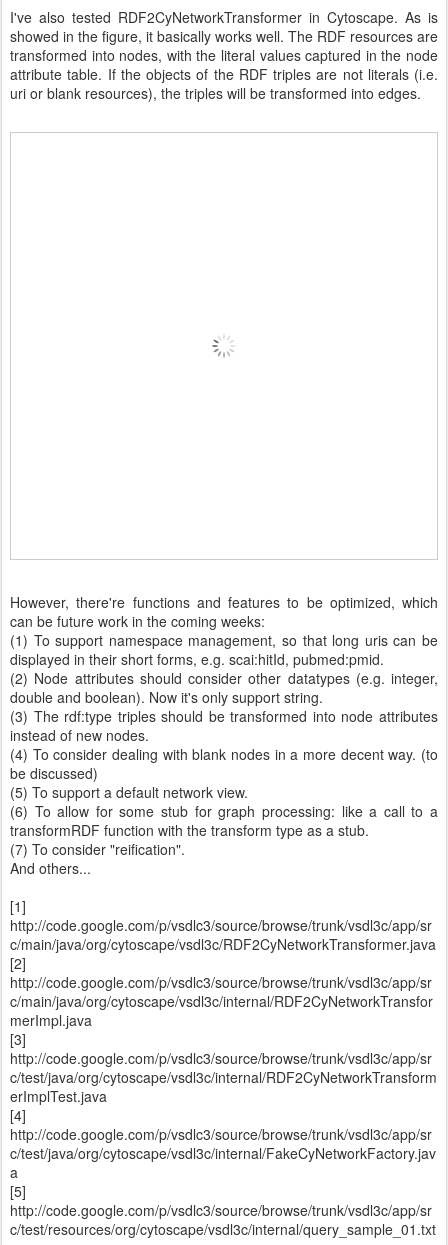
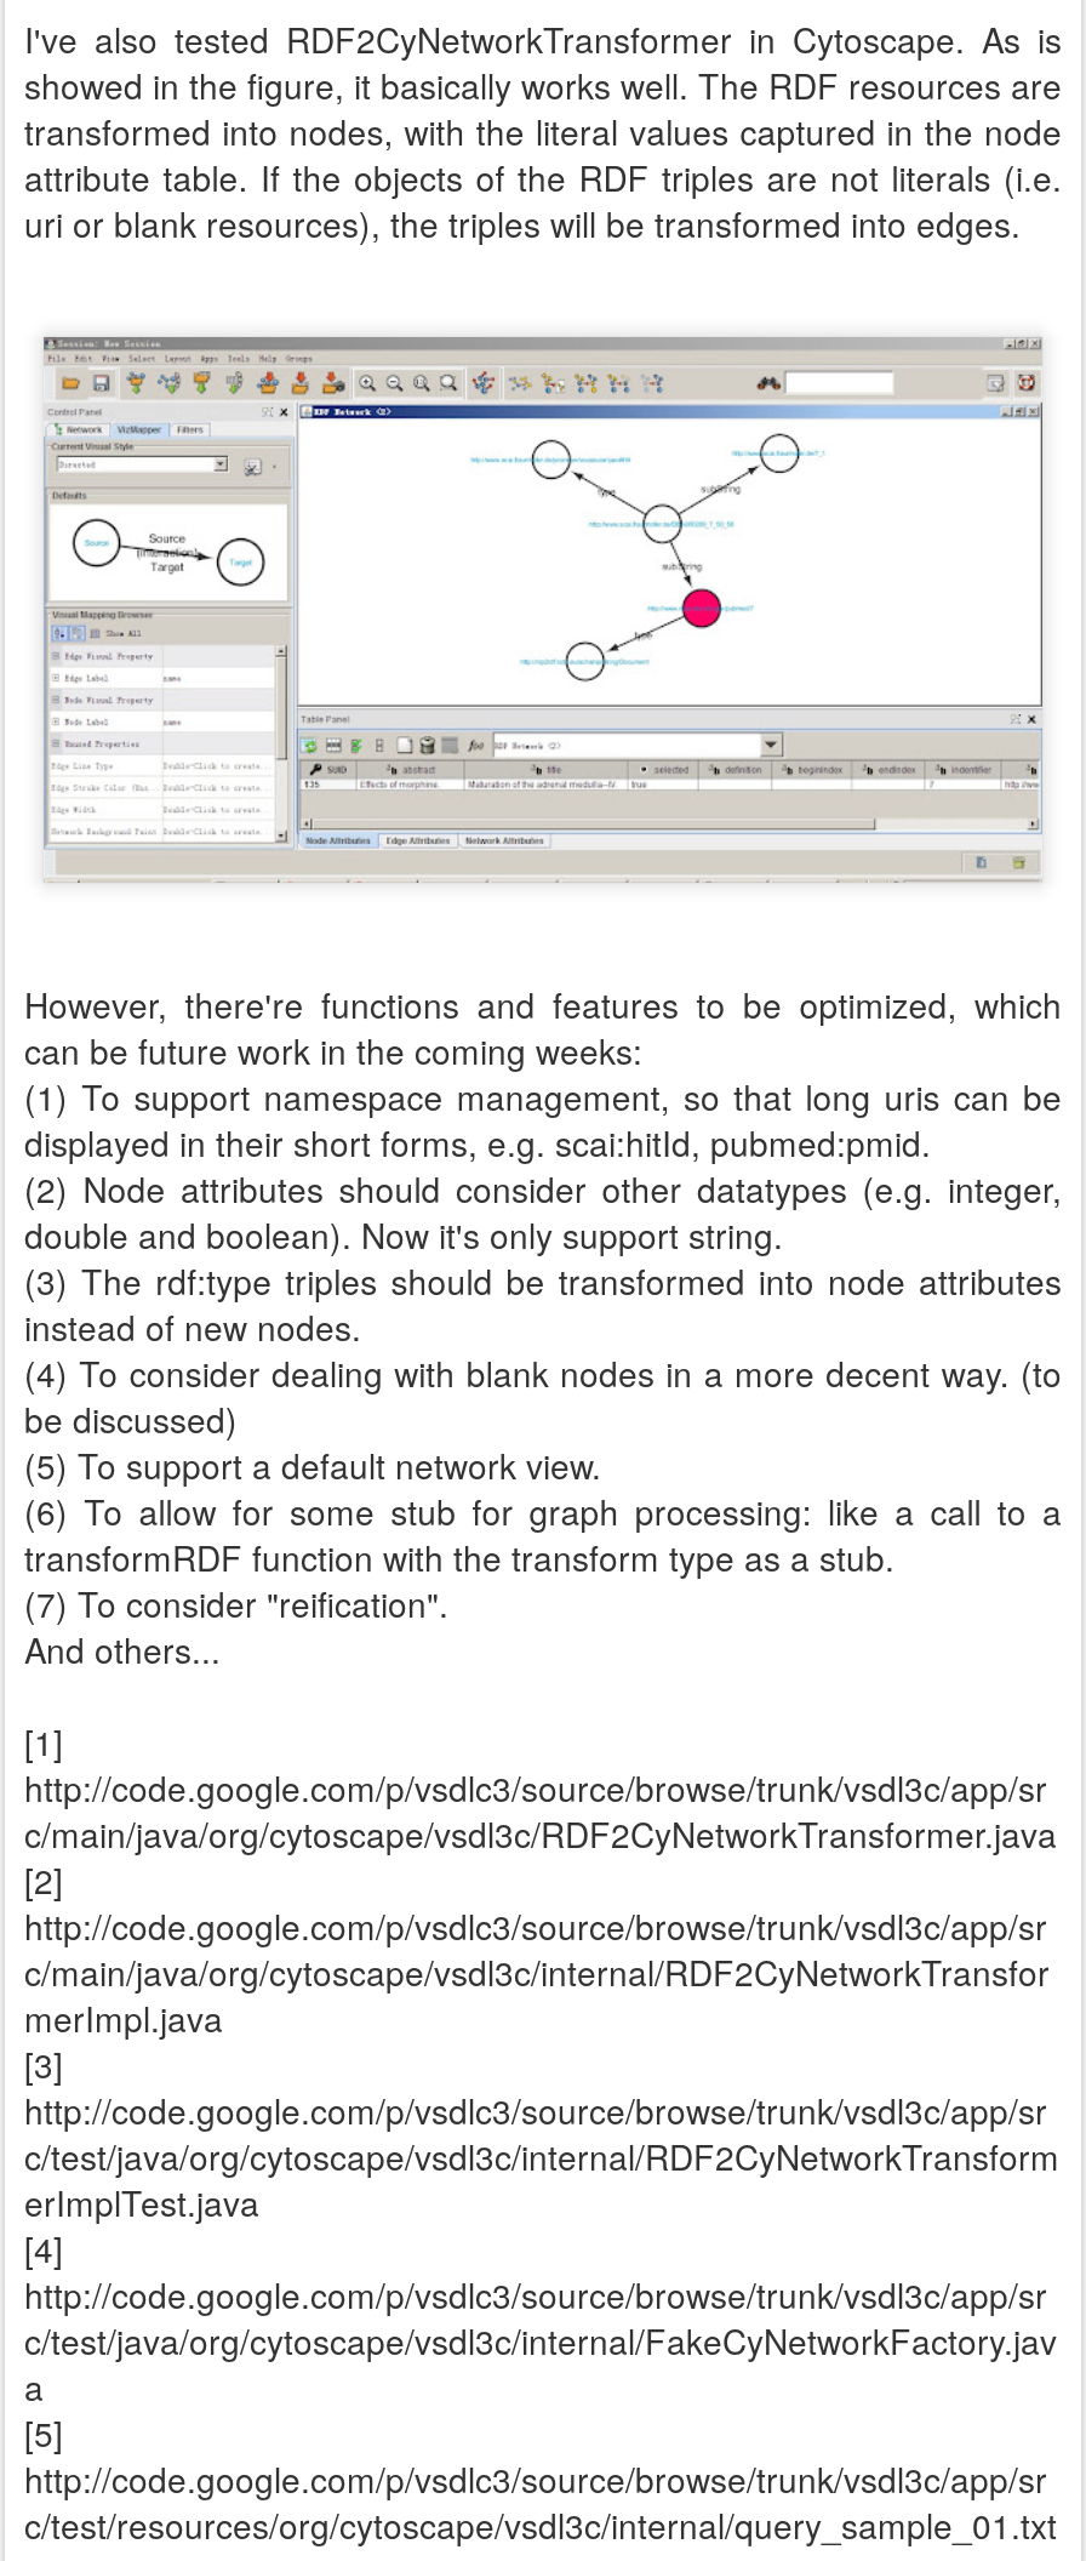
+ [image]
